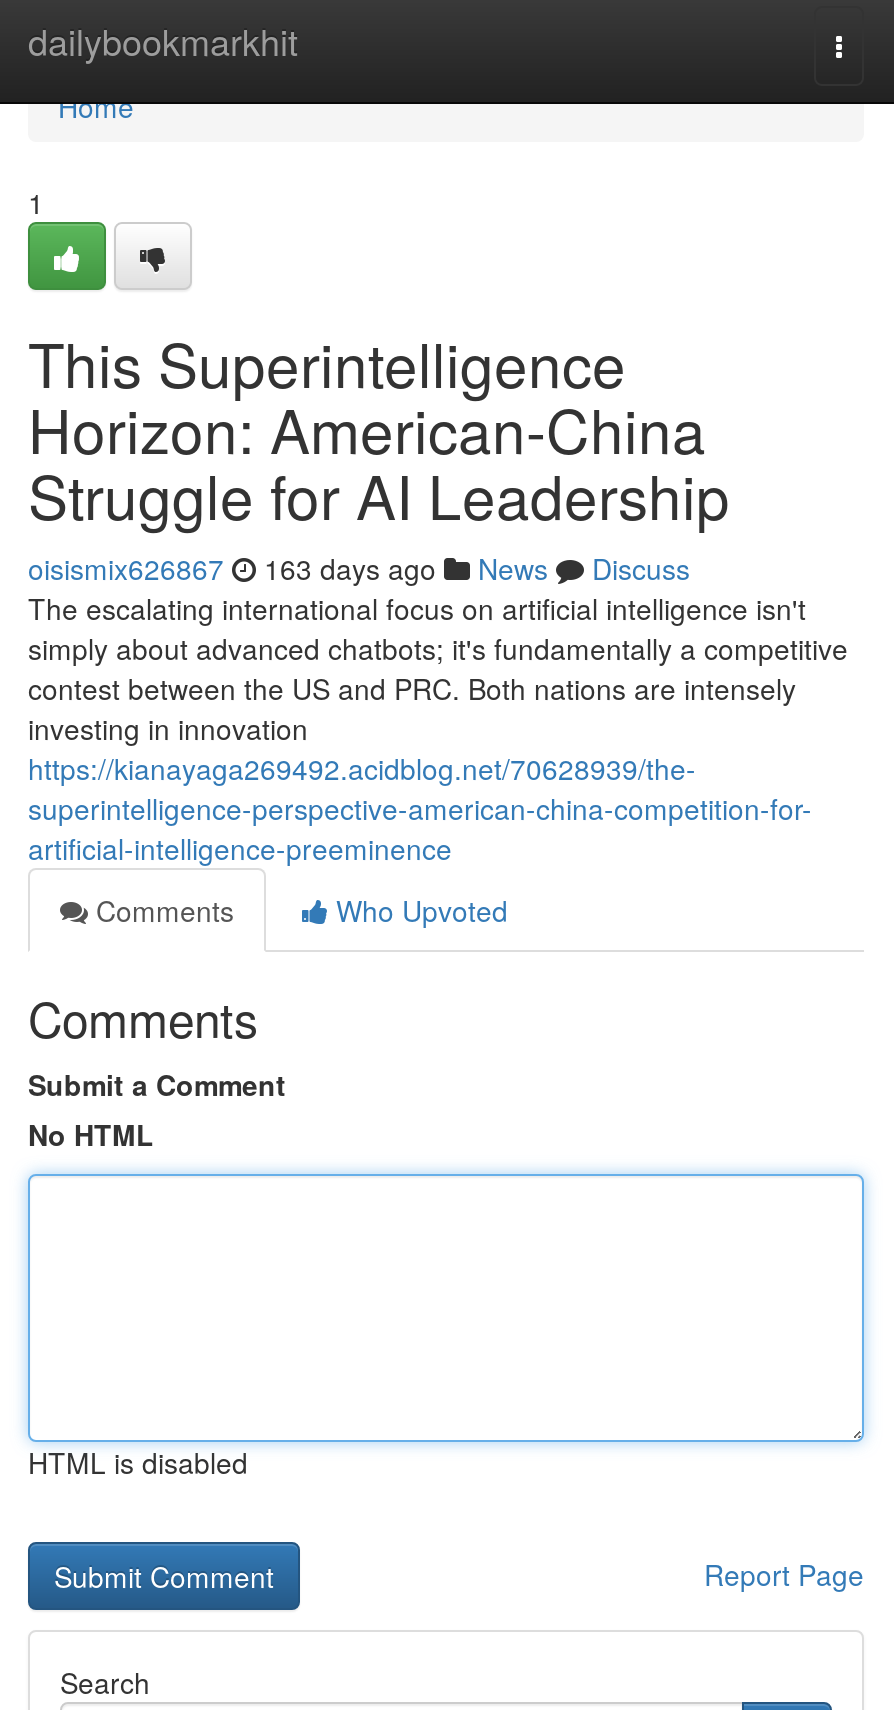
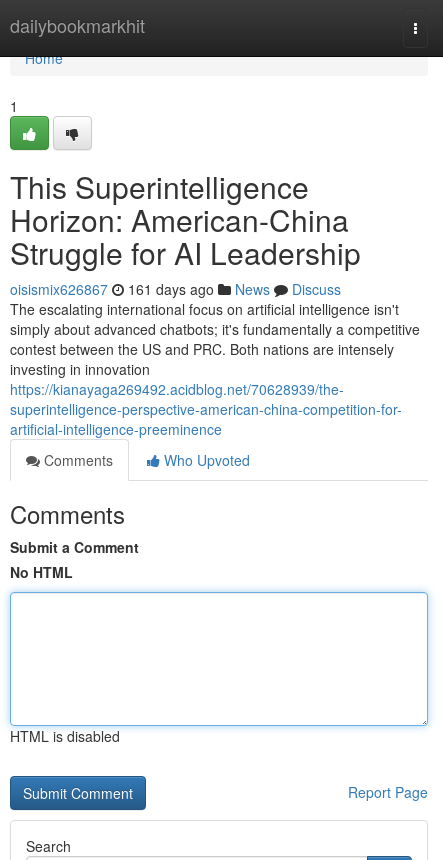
- oisismix626867 163 days ago News Discuss
+ oisismix626867 161 days ago News Discuss
